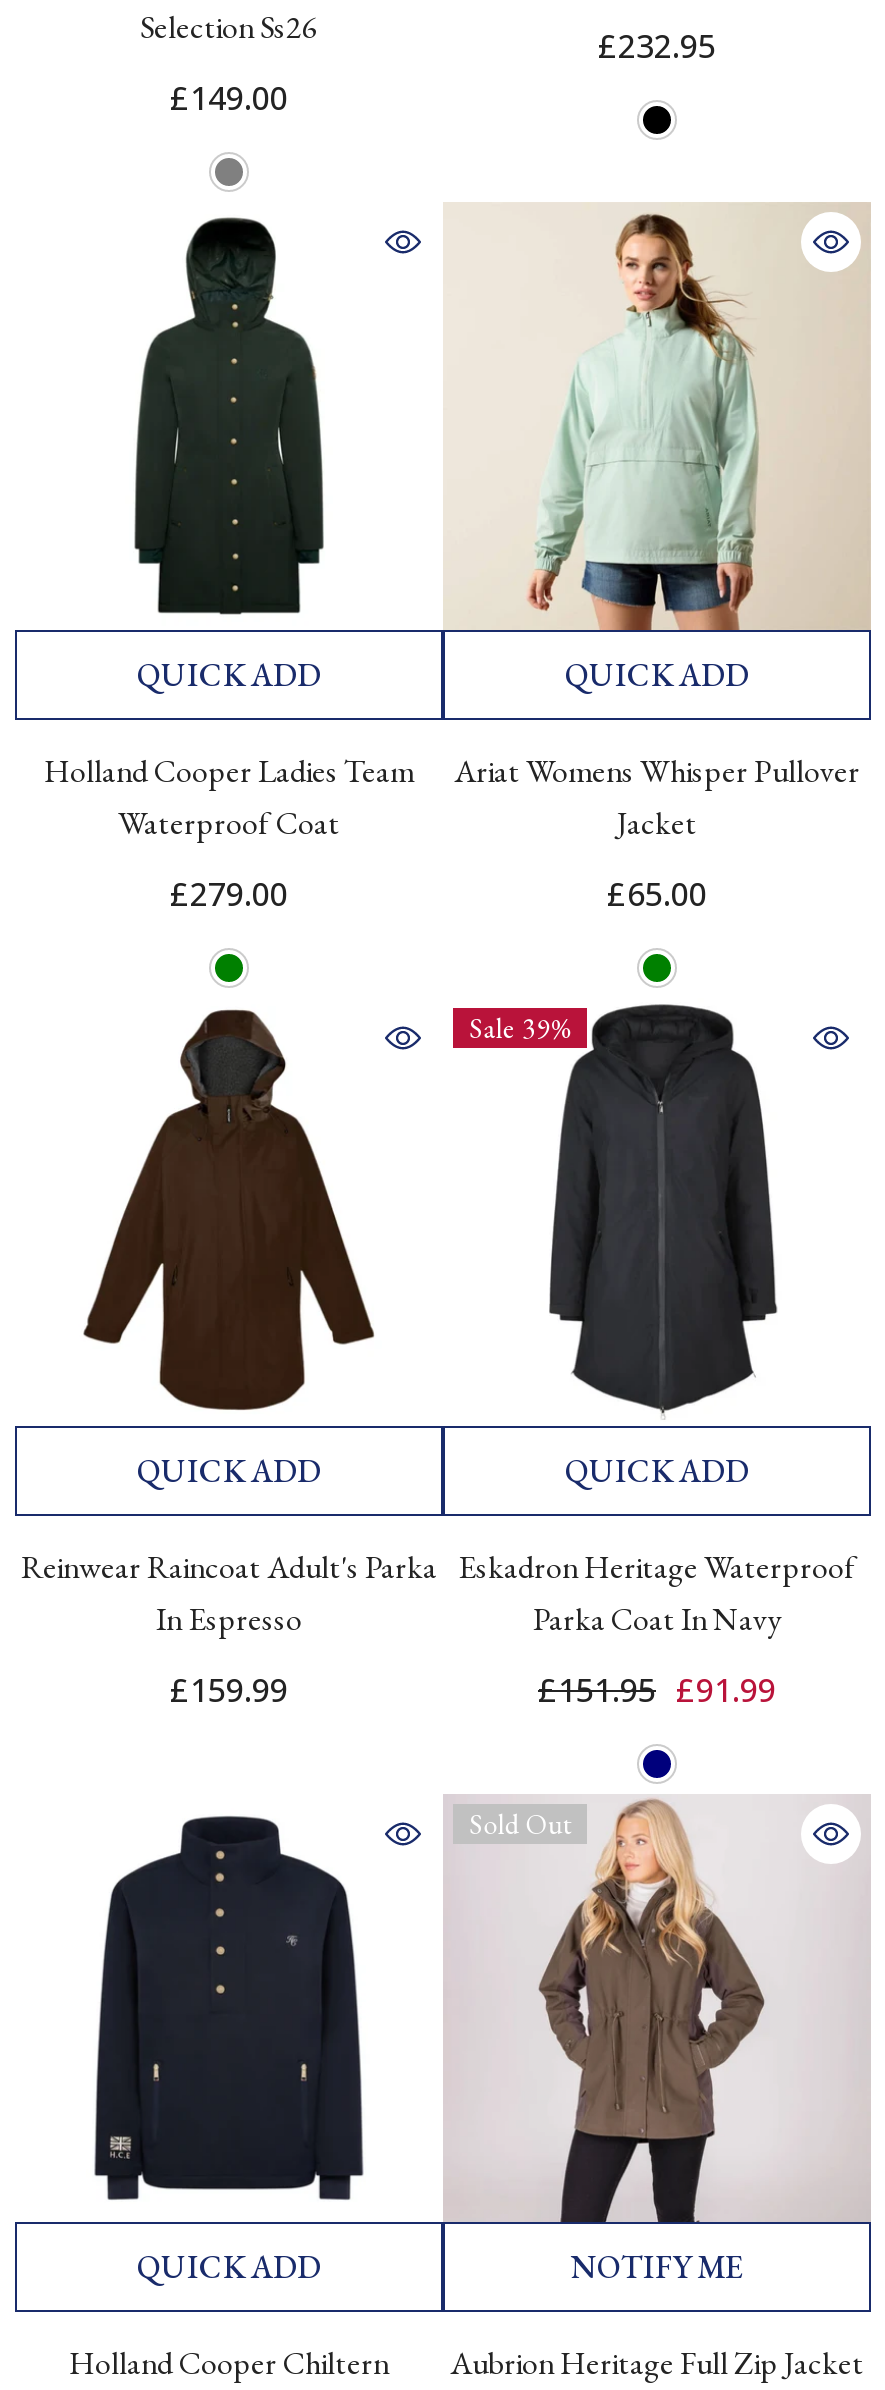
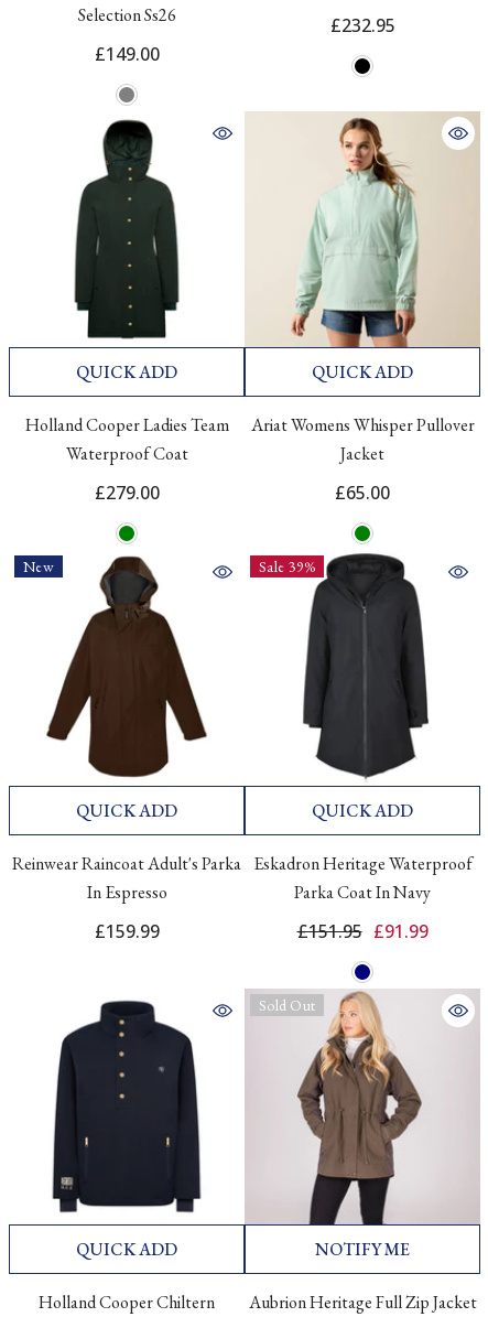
+ New
